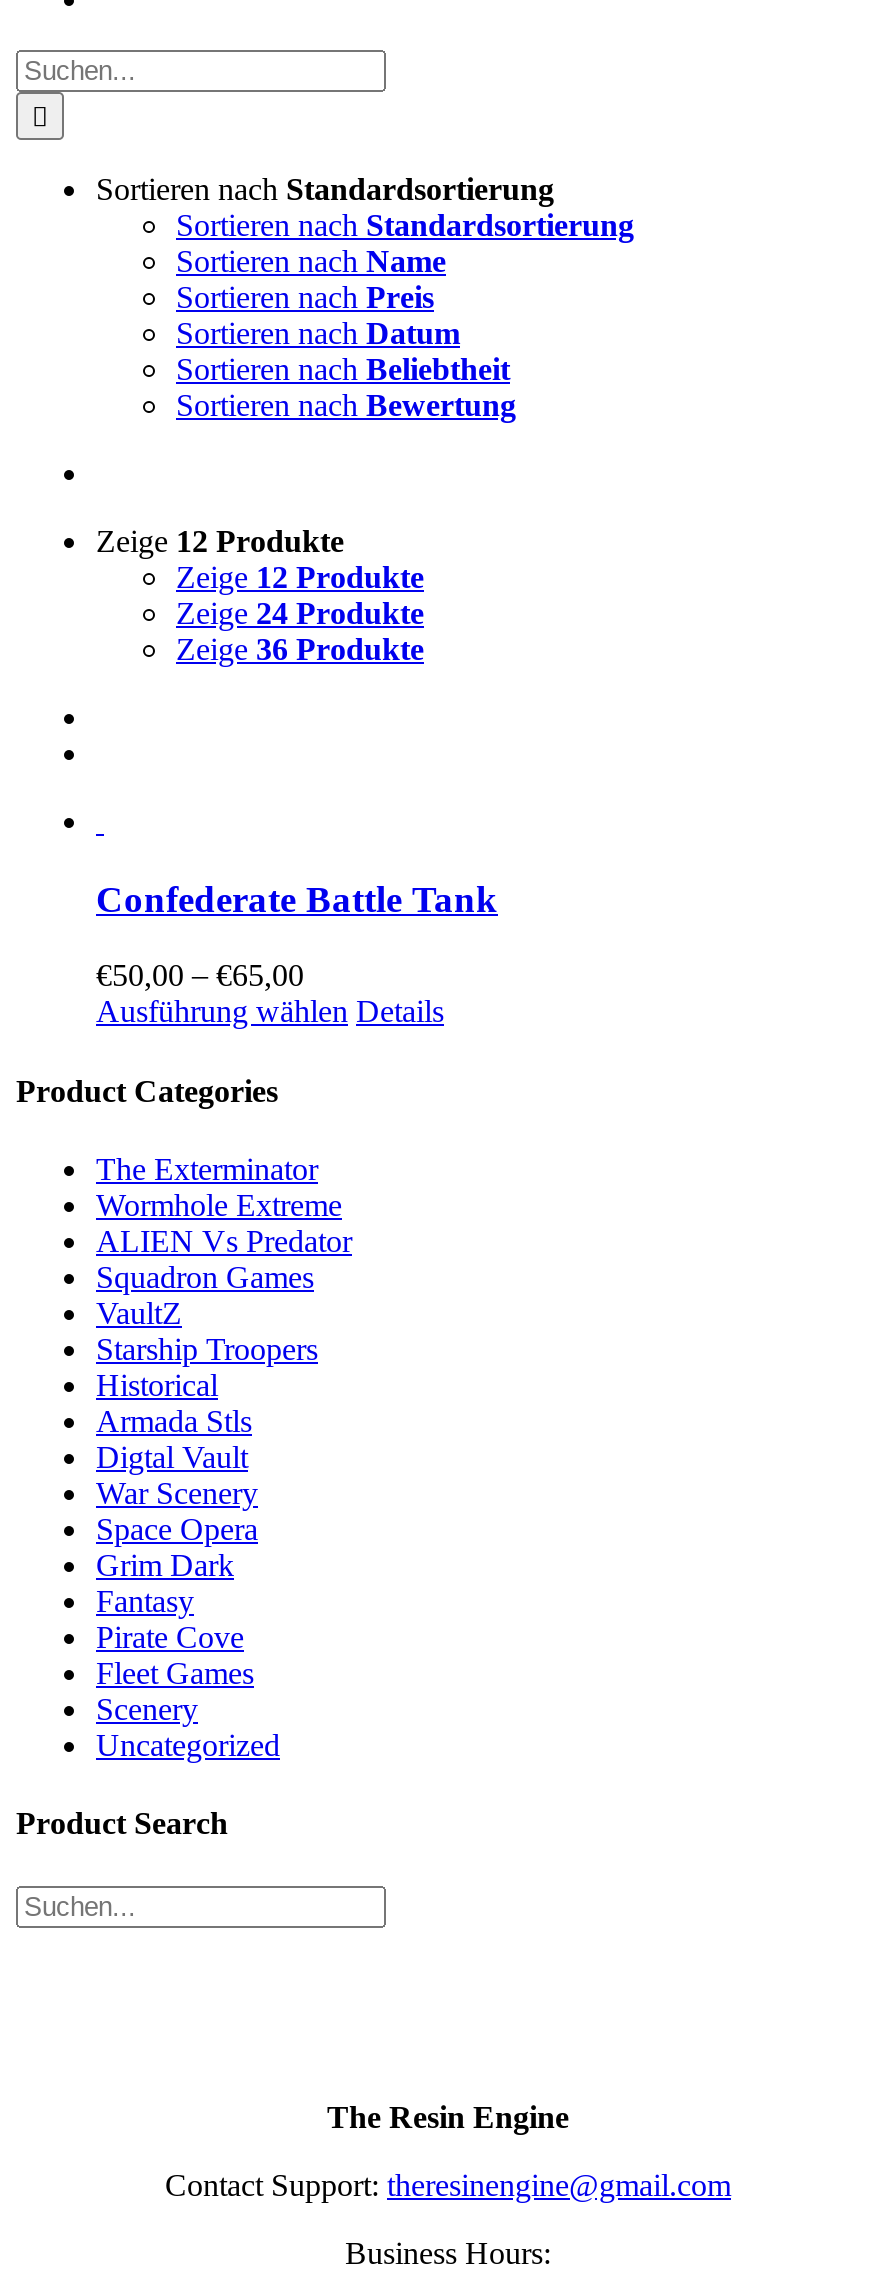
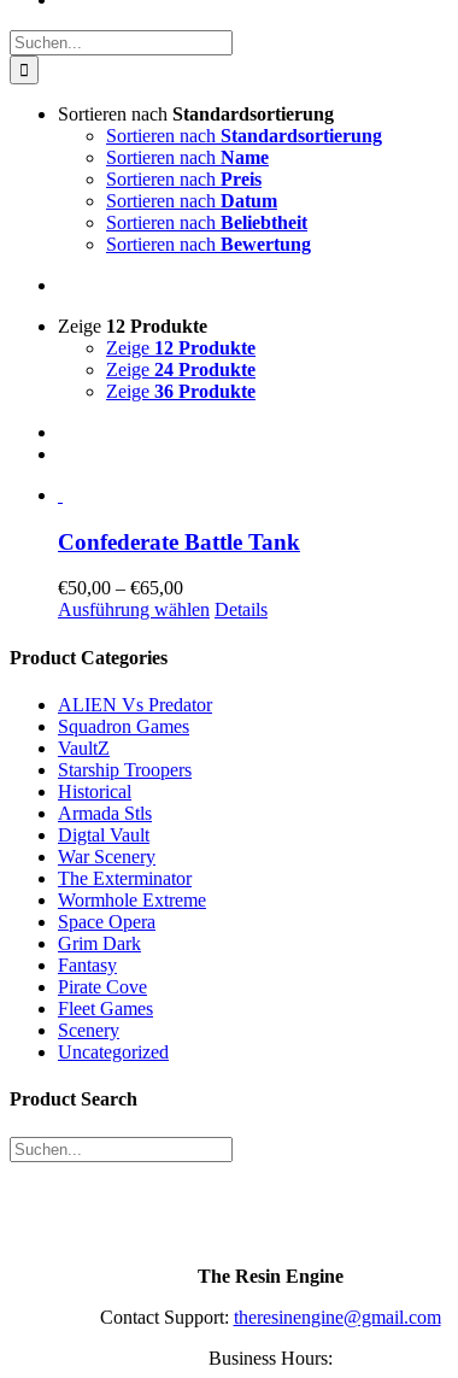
moved down: The Exterminator | Wormhole Extreme

moved up: ALIEN Vs Predator | Squadron Games | VaultZ | Starship Troopers | Historical | Armada Stls | Digtal Vault | War Scenery
